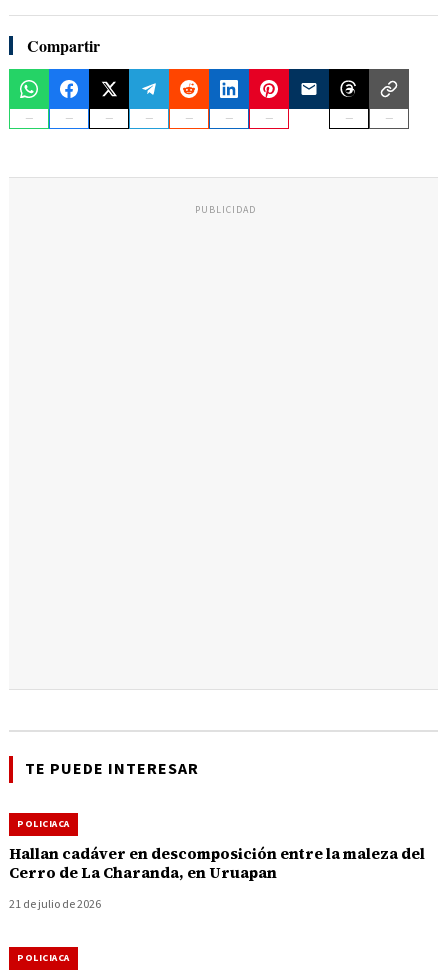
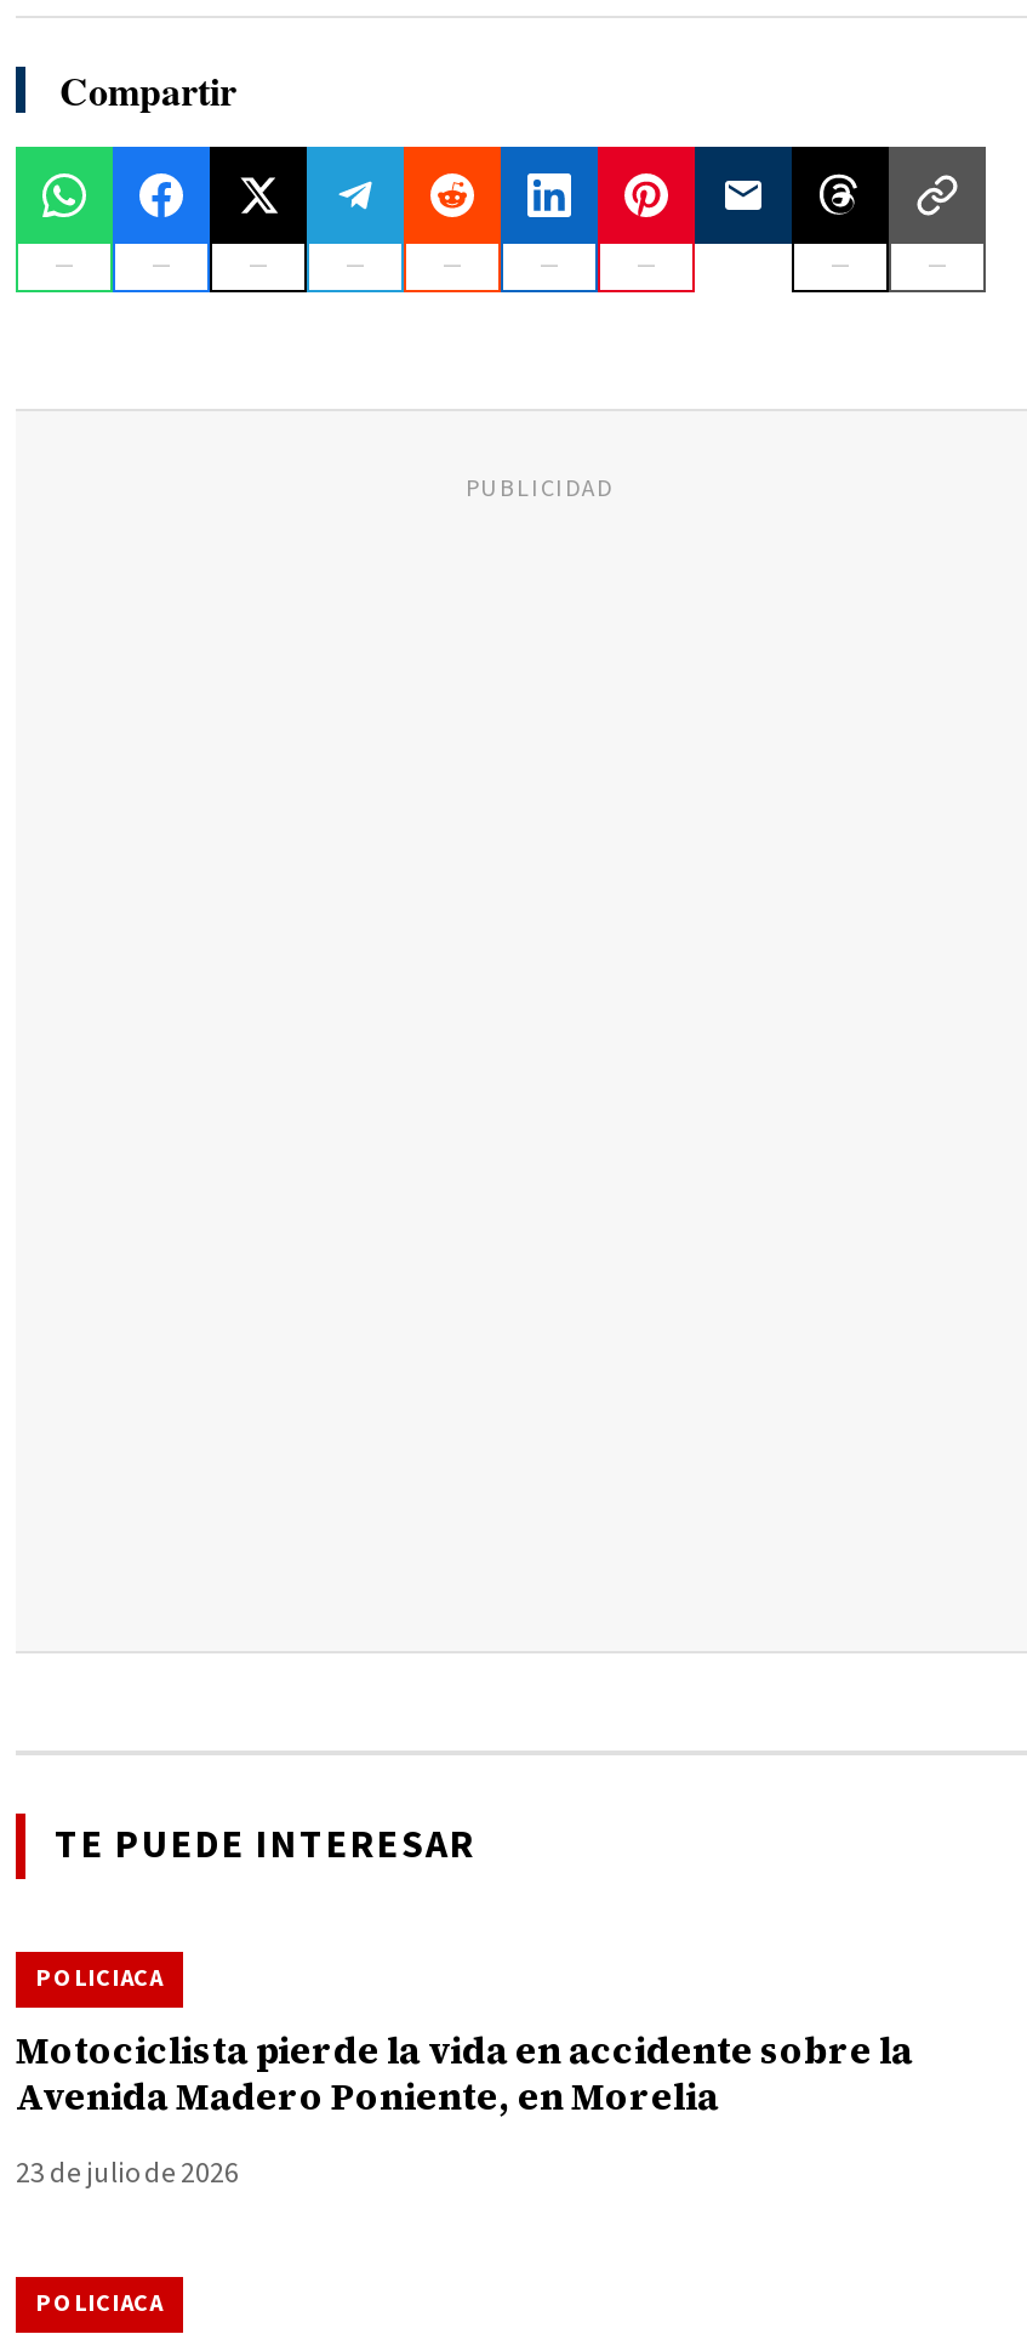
- Hallan cadáver en descomposición entre la maleza del
- Cerro de La Charanda, en Uruapan
+ Motociclista pierde la vida en accidente sobre la
+ Avenida Madero Poniente, en Morelia

- 21 de julio de 2026
+ 23 de julio de 2026
